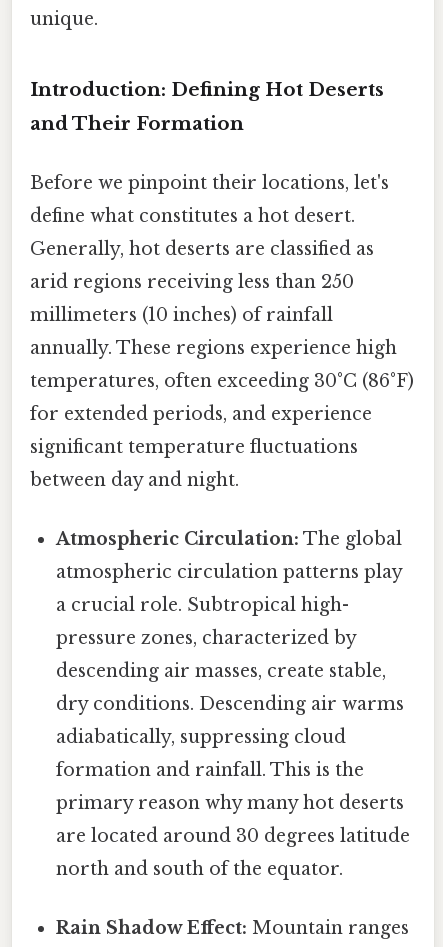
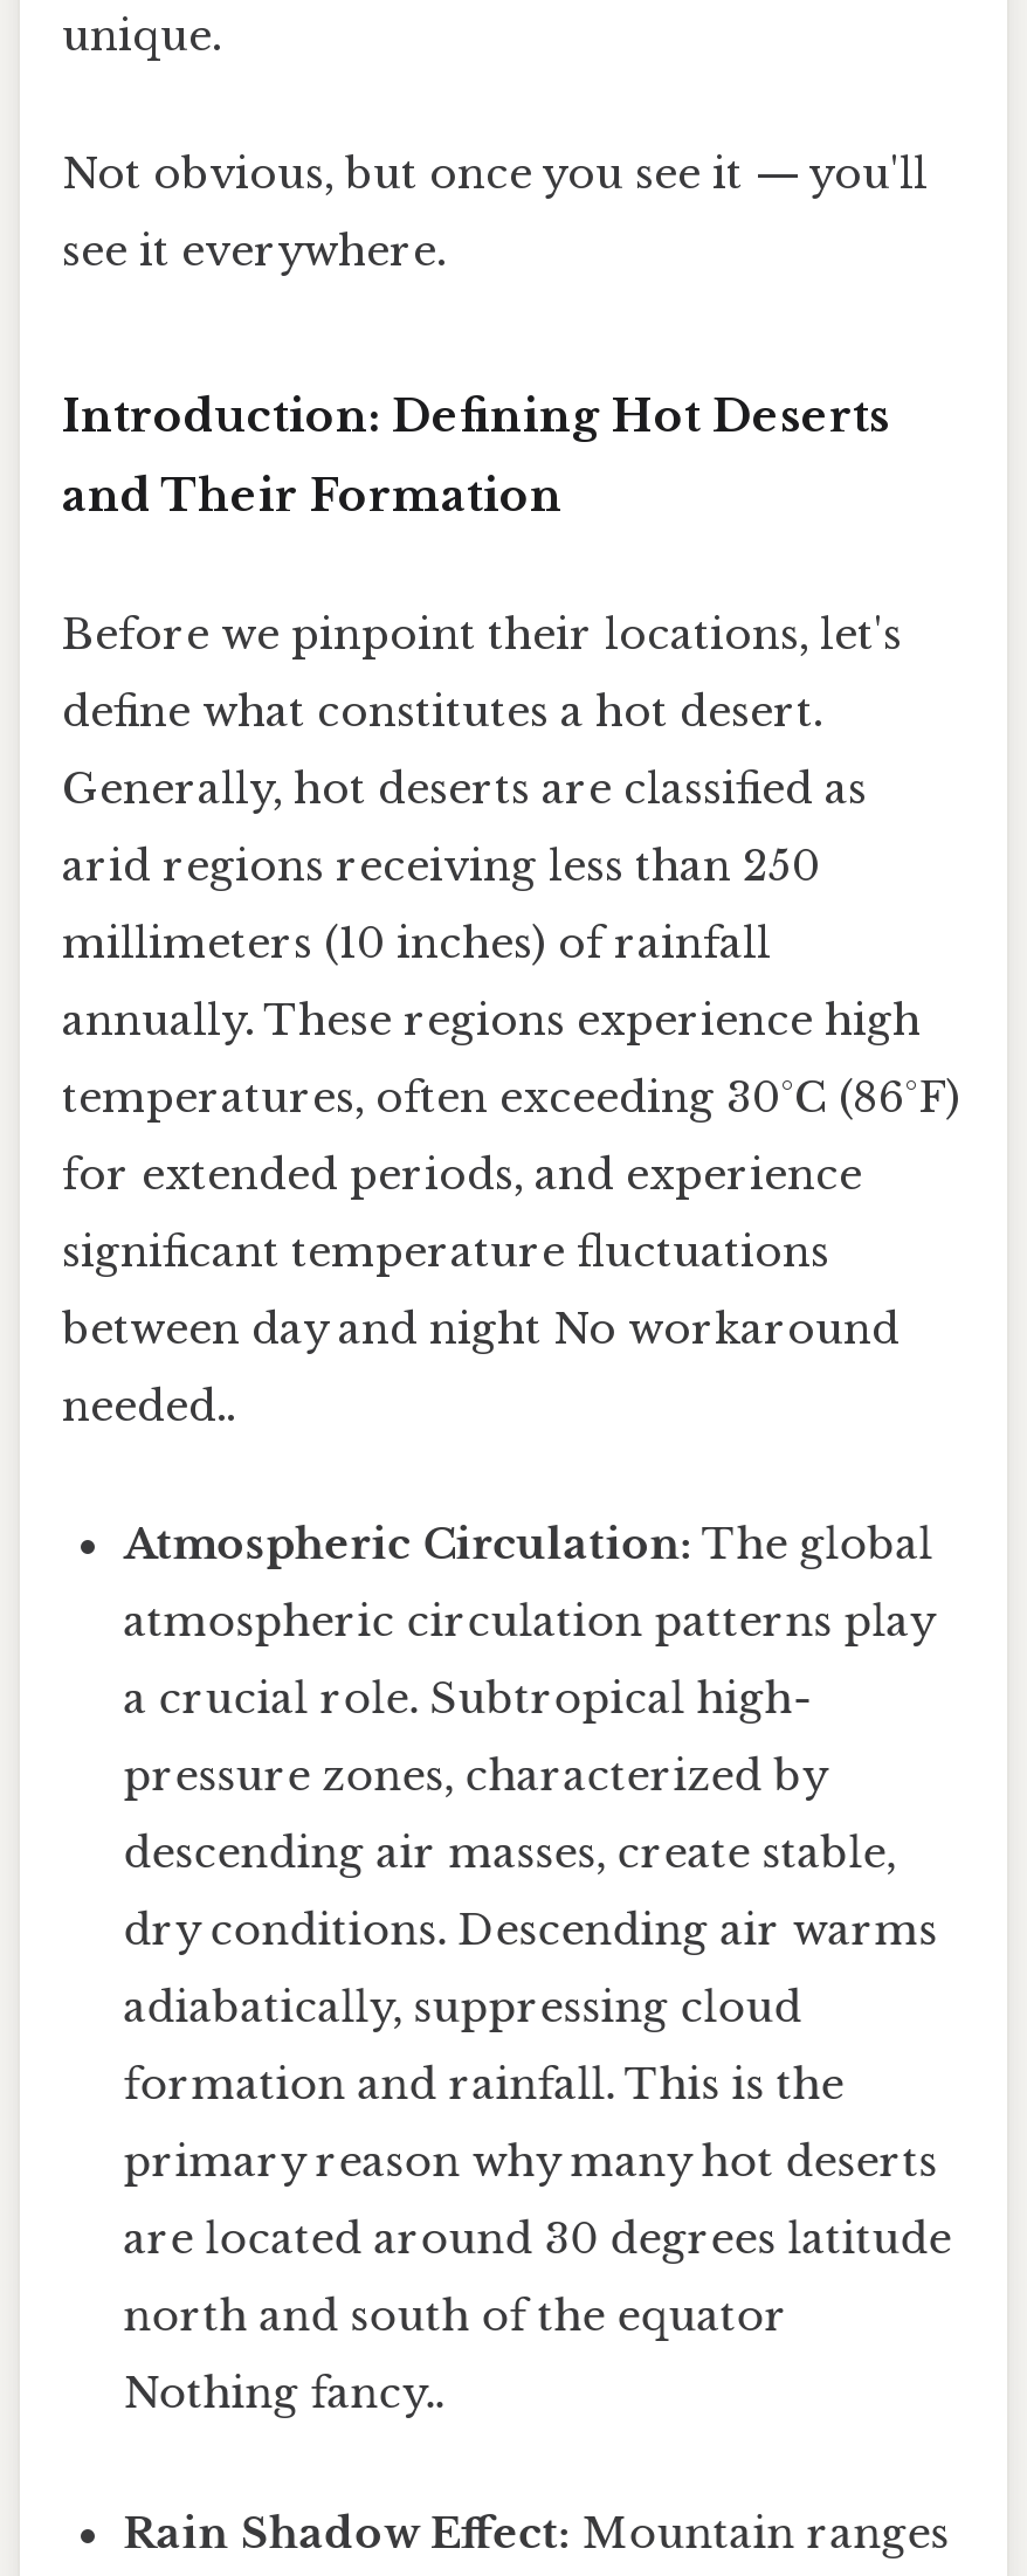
+ Not obvious, but once you see it — you'll
+ see it everywhere.

- between day and night.
+ between day and night No workaround
+ needed..

- north and south of the equator.
+ north and south of the equator
+ Nothing fancy..
